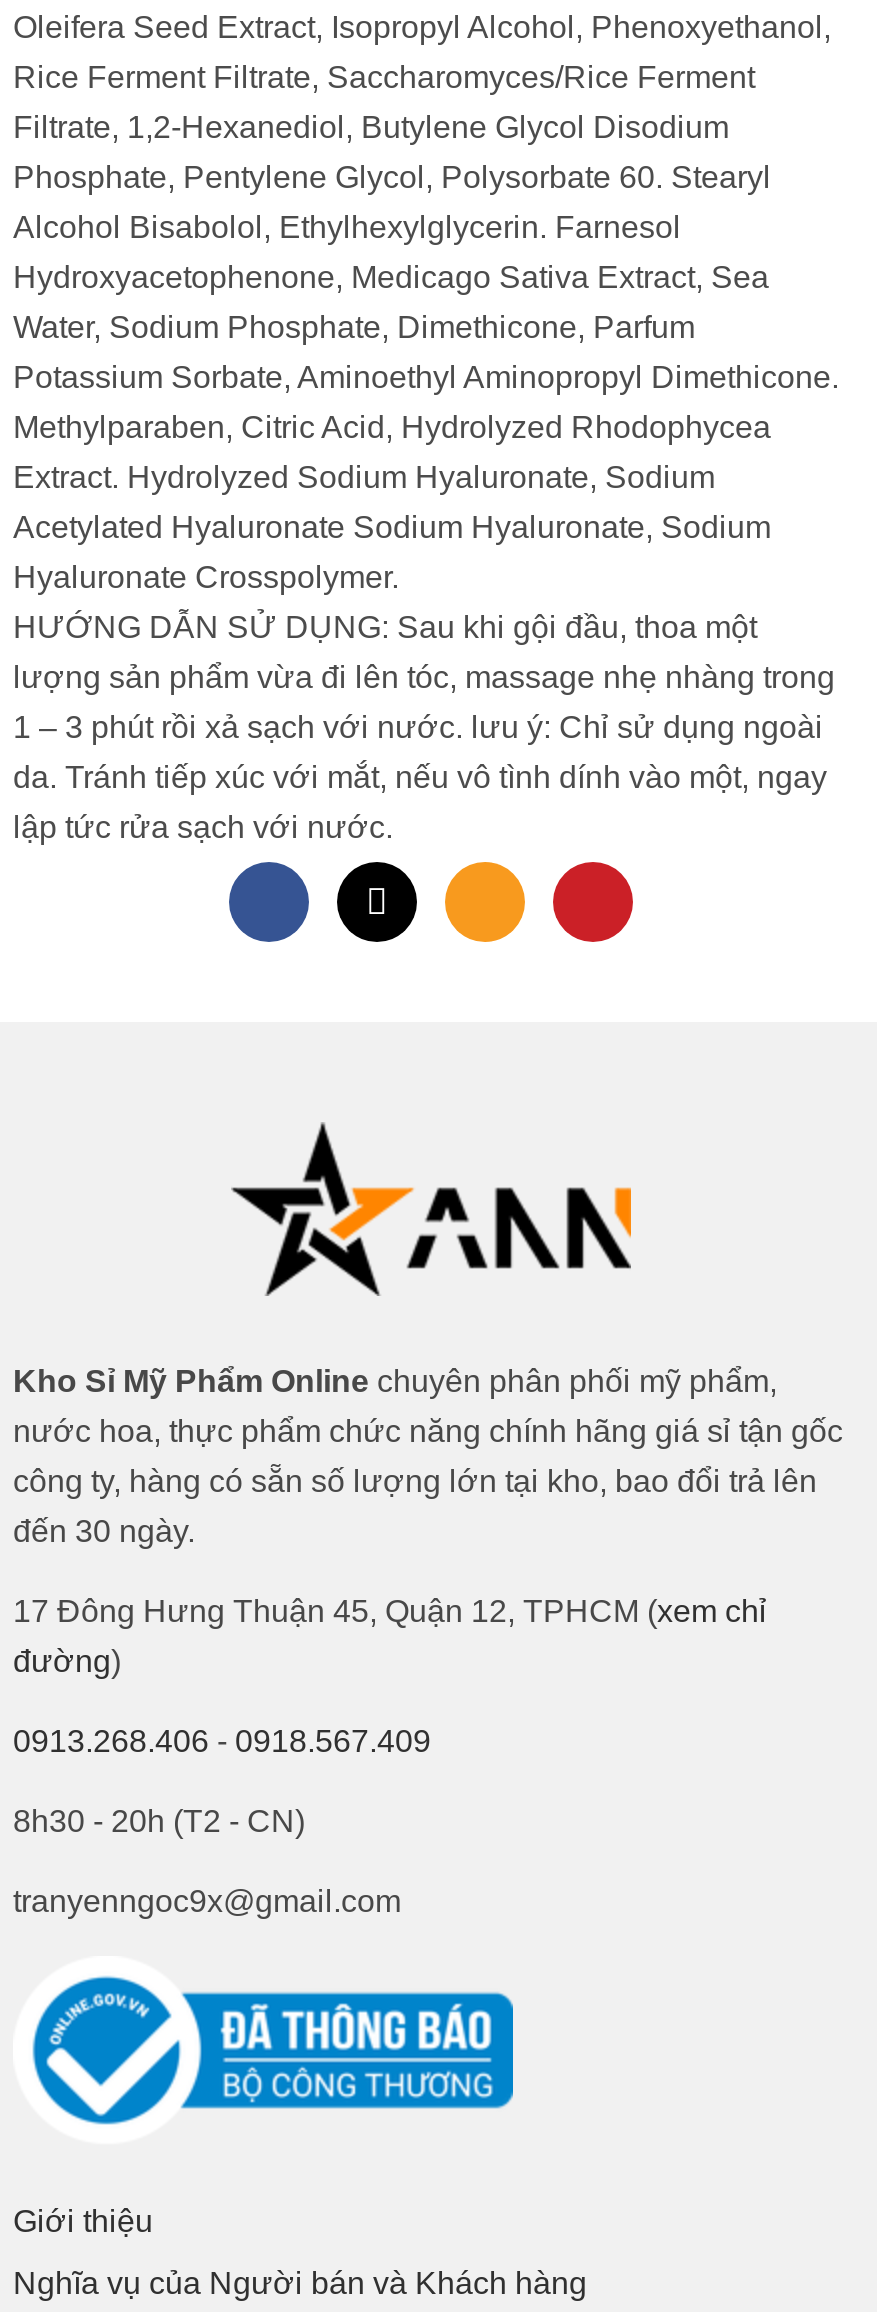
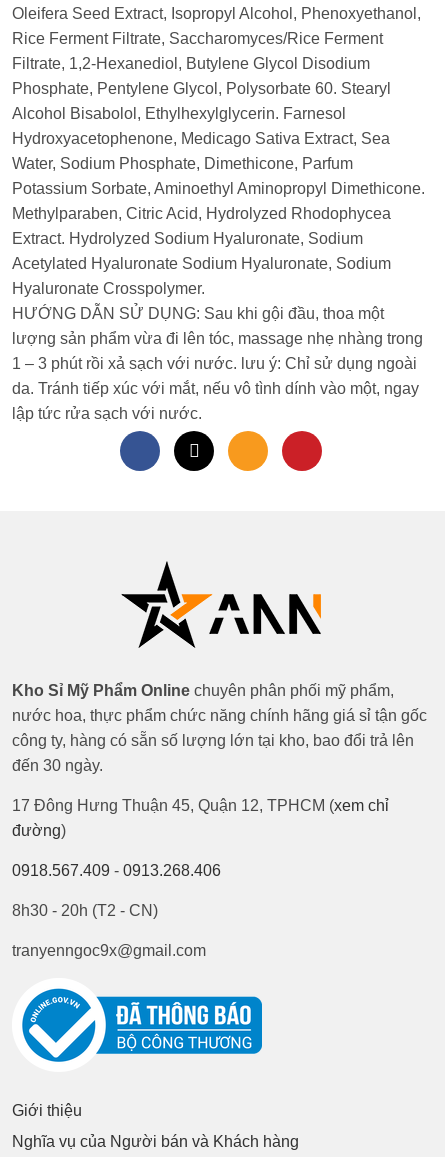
- 0913.268.406 - 0918.567.409
+ 0918.567.409 - 0913.268.406
